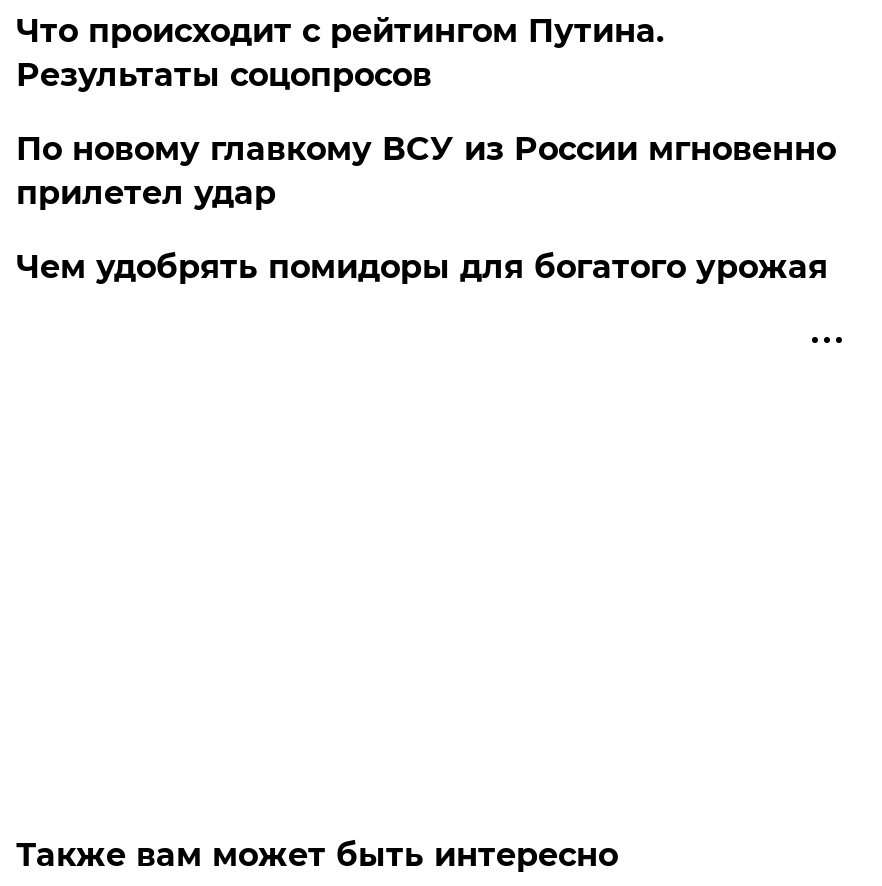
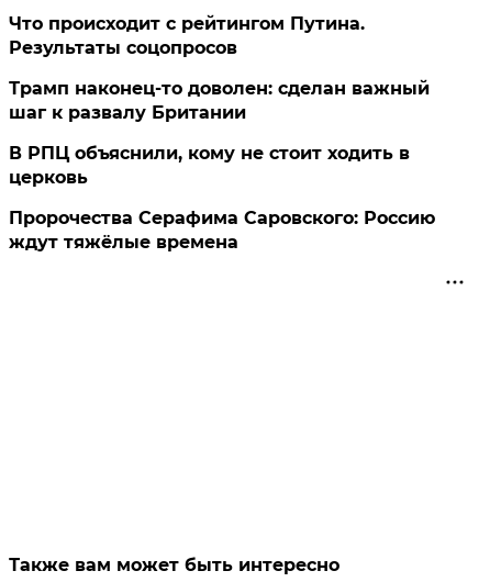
- По новому главкому ВСУ из России мгновенно
- прилетел удар
- Чем удобрять помидоры для богатого урожая
+ Трамп наконец-то доволен: сделан важный
+ шаг к развалу Британии
+ В РПЦ объяснили, кому не стоит ходить в
+ церковь
+ Пророчества Серафима Саровского: Россию
+ ждут тяжёлые времена
